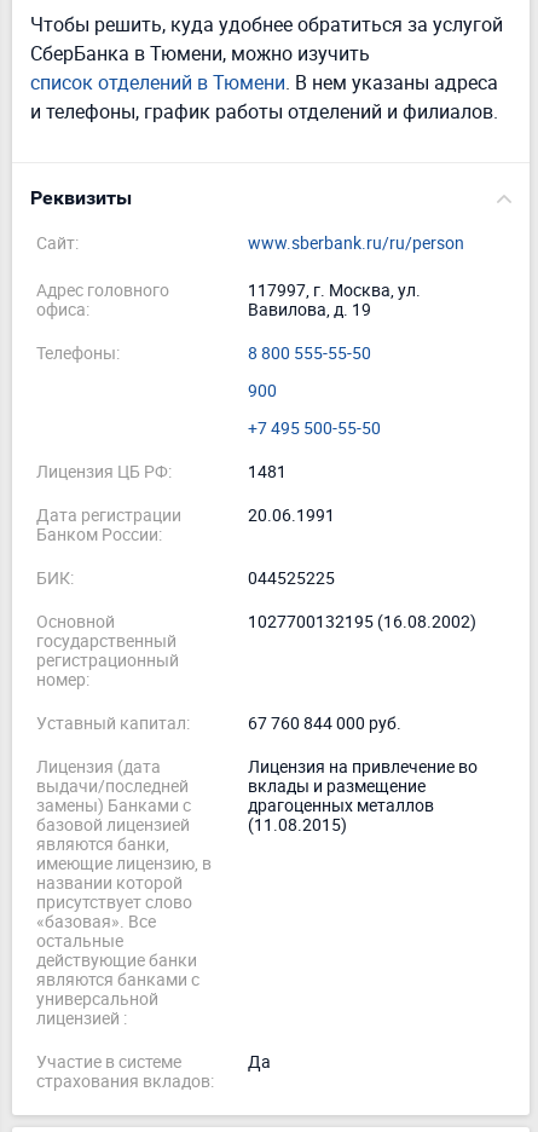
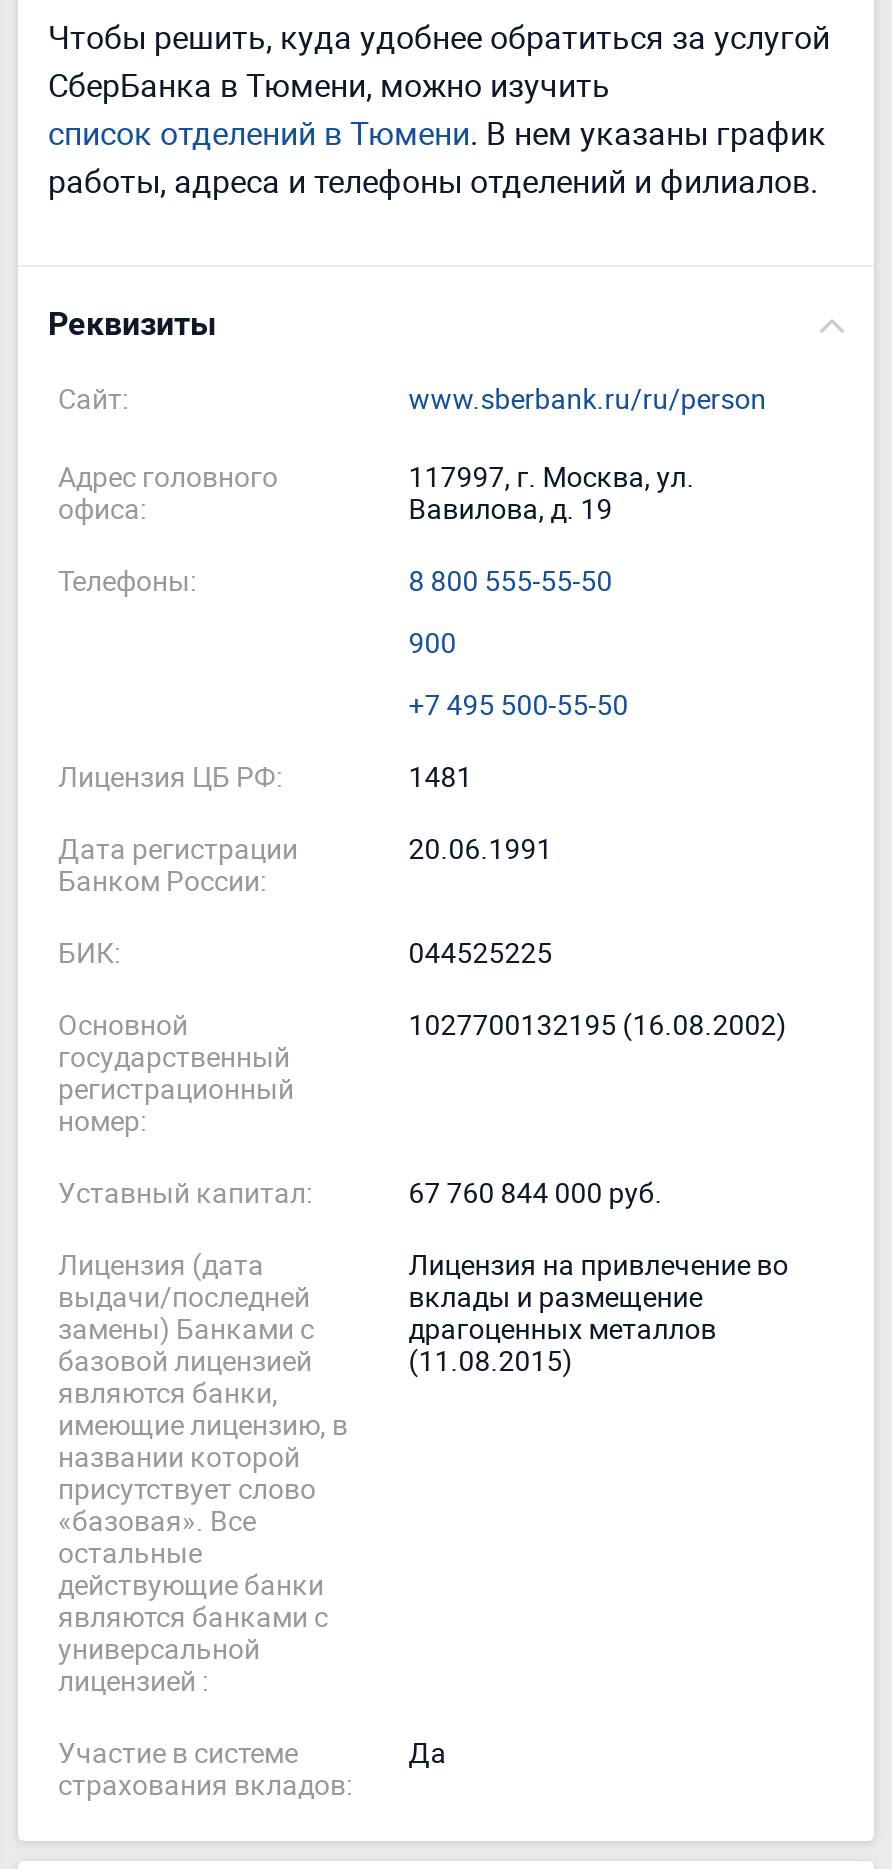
- список отделений в Тюмени. В нем указаны адреса
+ список отделений в Тюмени. В нем указаны график

- и телефоны, график работы отделений и филиалов.
+ работы, адреса и телефоны отделений и филиалов.
